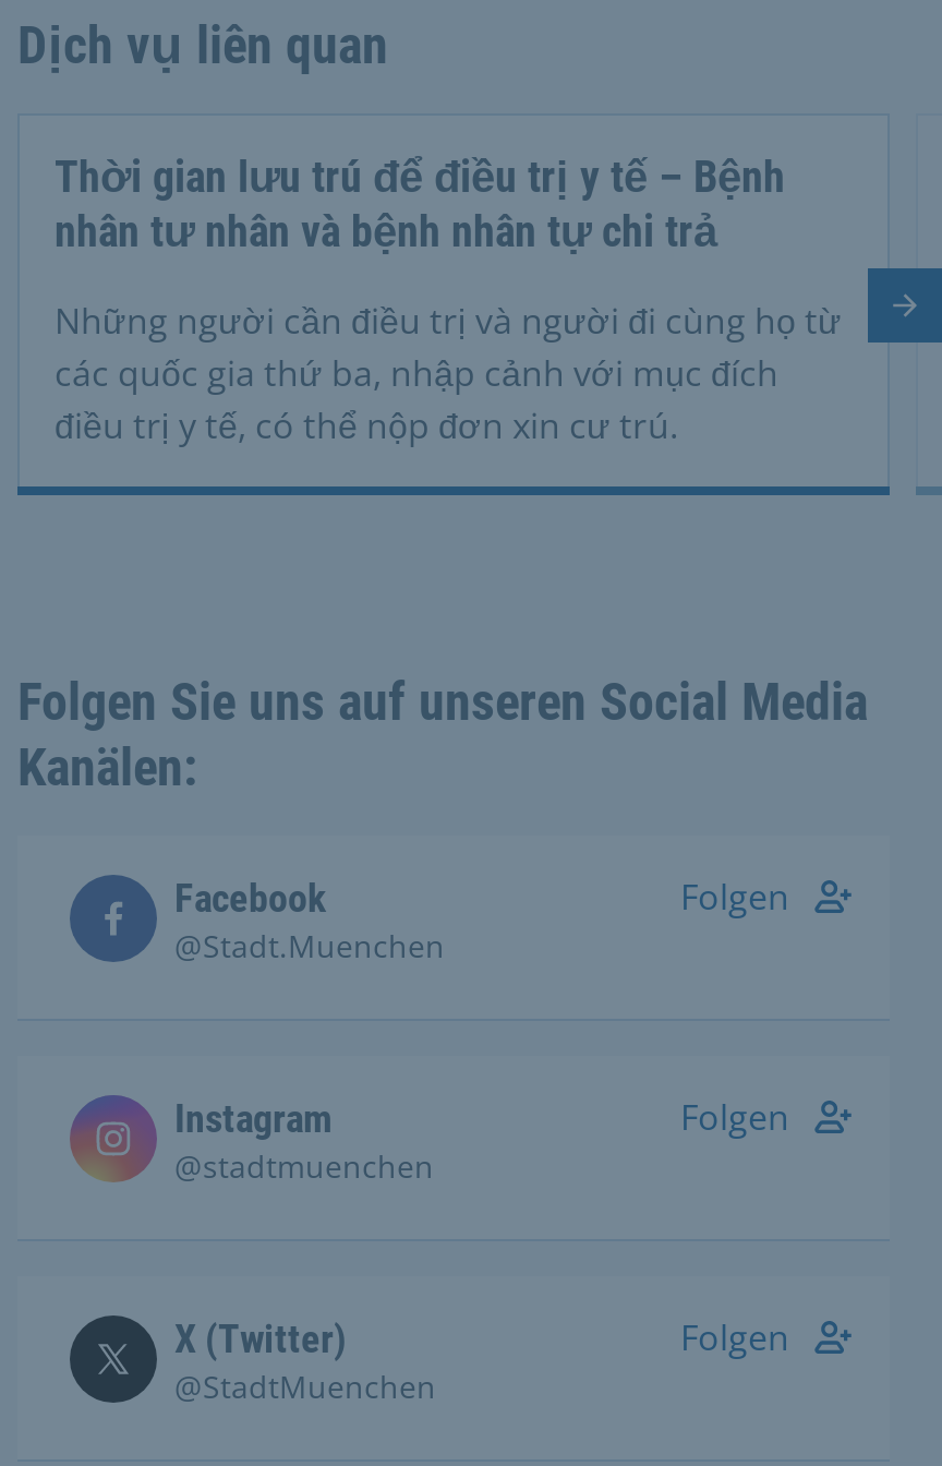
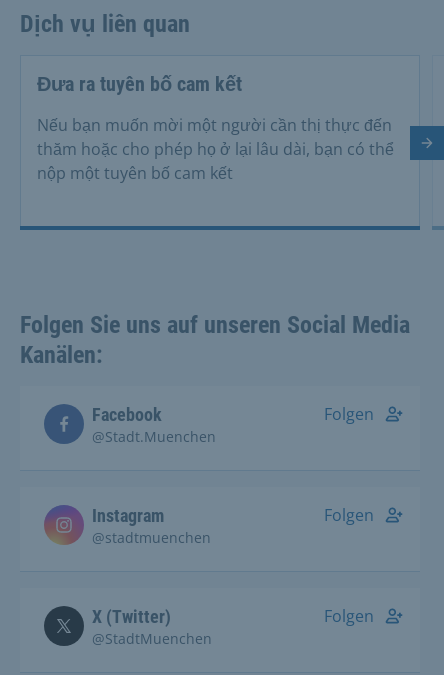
- Thời gian lưu trú để điều trị y tế – Bệnh
- nhân tư nhân và bệnh nhân tự chi trả
+ Đưa ra tuyên bố cam kết

- Những người cần điều trị và người đi cùng họ từ
- các quốc gia thứ ba, nhập cảnh với mục đích
- điều trị y tế, có thể nộp đơn xin cư trú.
+ Nếu bạn muốn mời một người cần thị thực đến
+ thăm hoặc cho phép họ ở lại lâu dài, bạn có thể
+ nộp một tuyên bố cam kết
